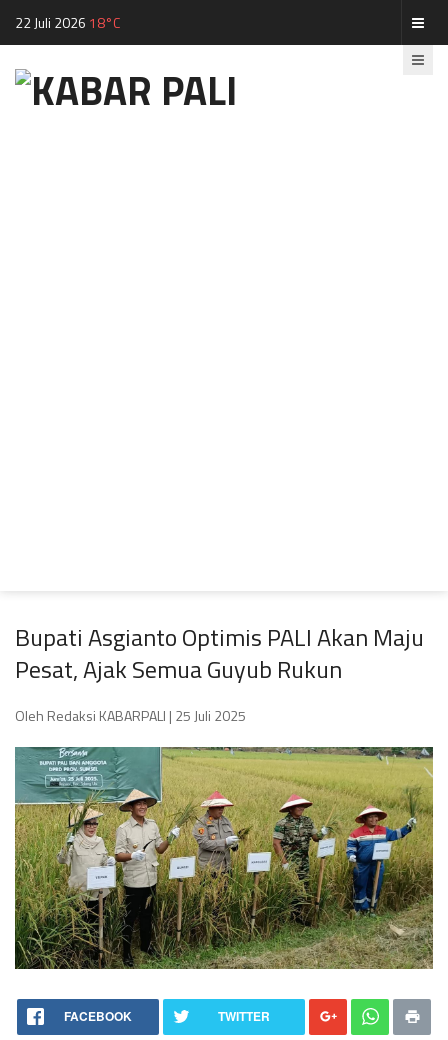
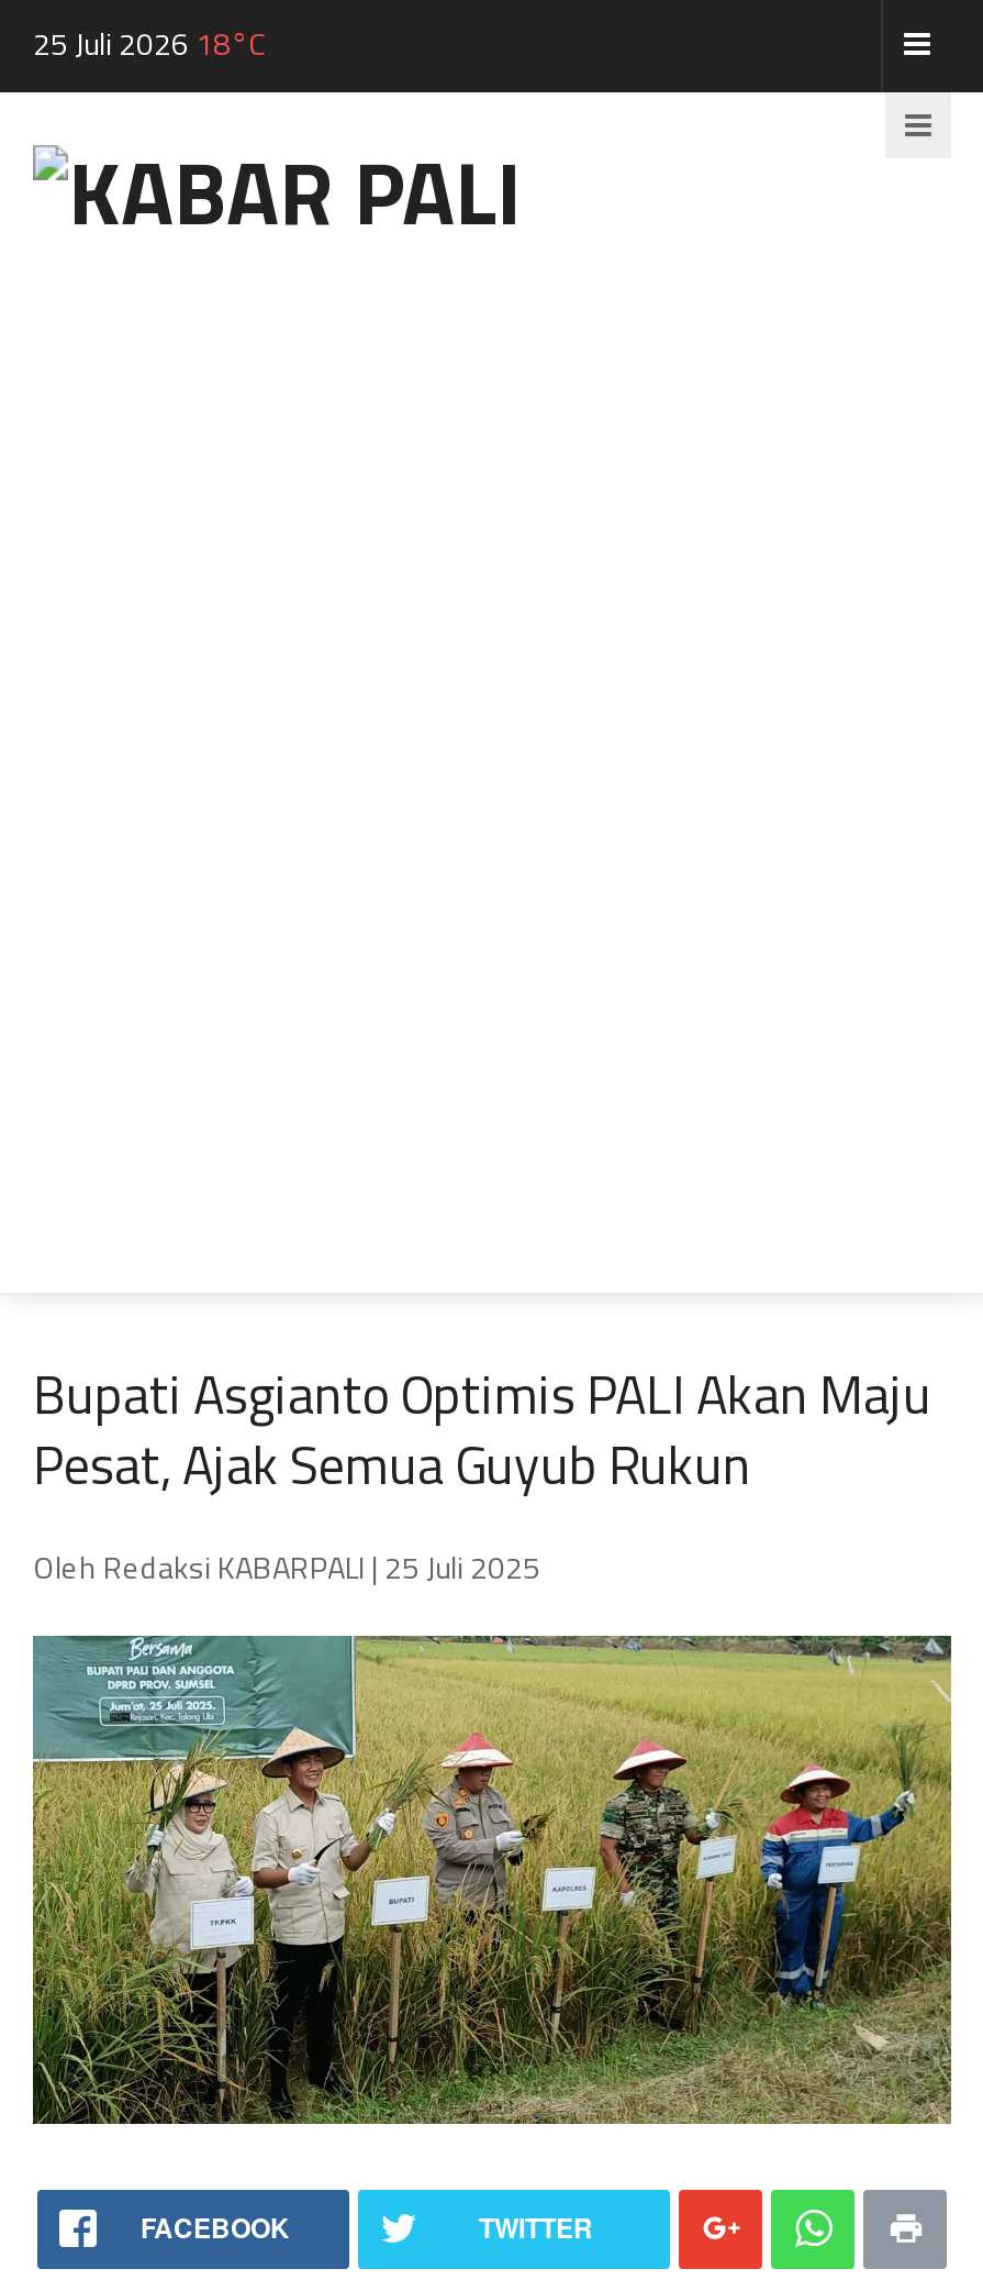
- 22 Juli 2026 18°C
+ 25 Juli 2026 18°C
